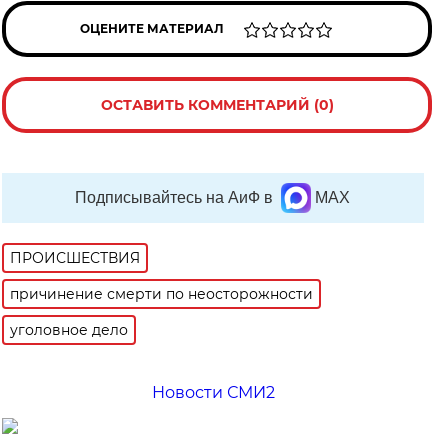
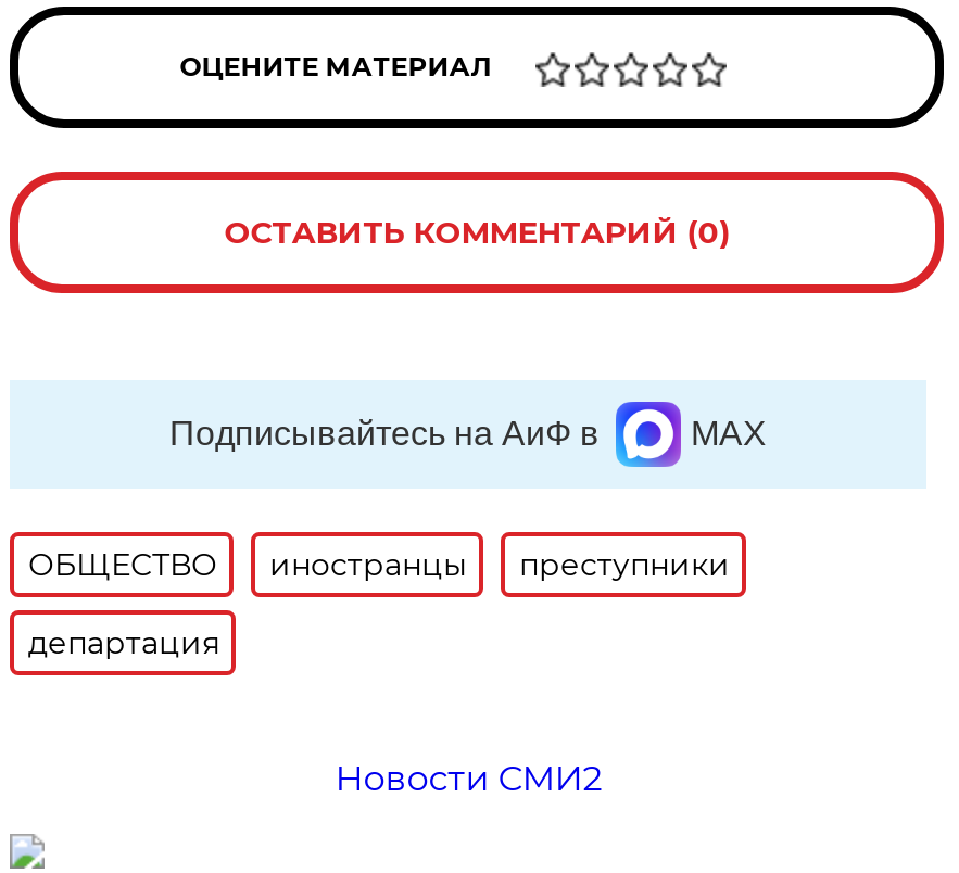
- ПРОИСШЕСТВИЯ
- причинение смерти по неосторожности
- уголовное дело
+ ОБЩЕСТВО
+ иностранцы
+ преступники
+ департация
